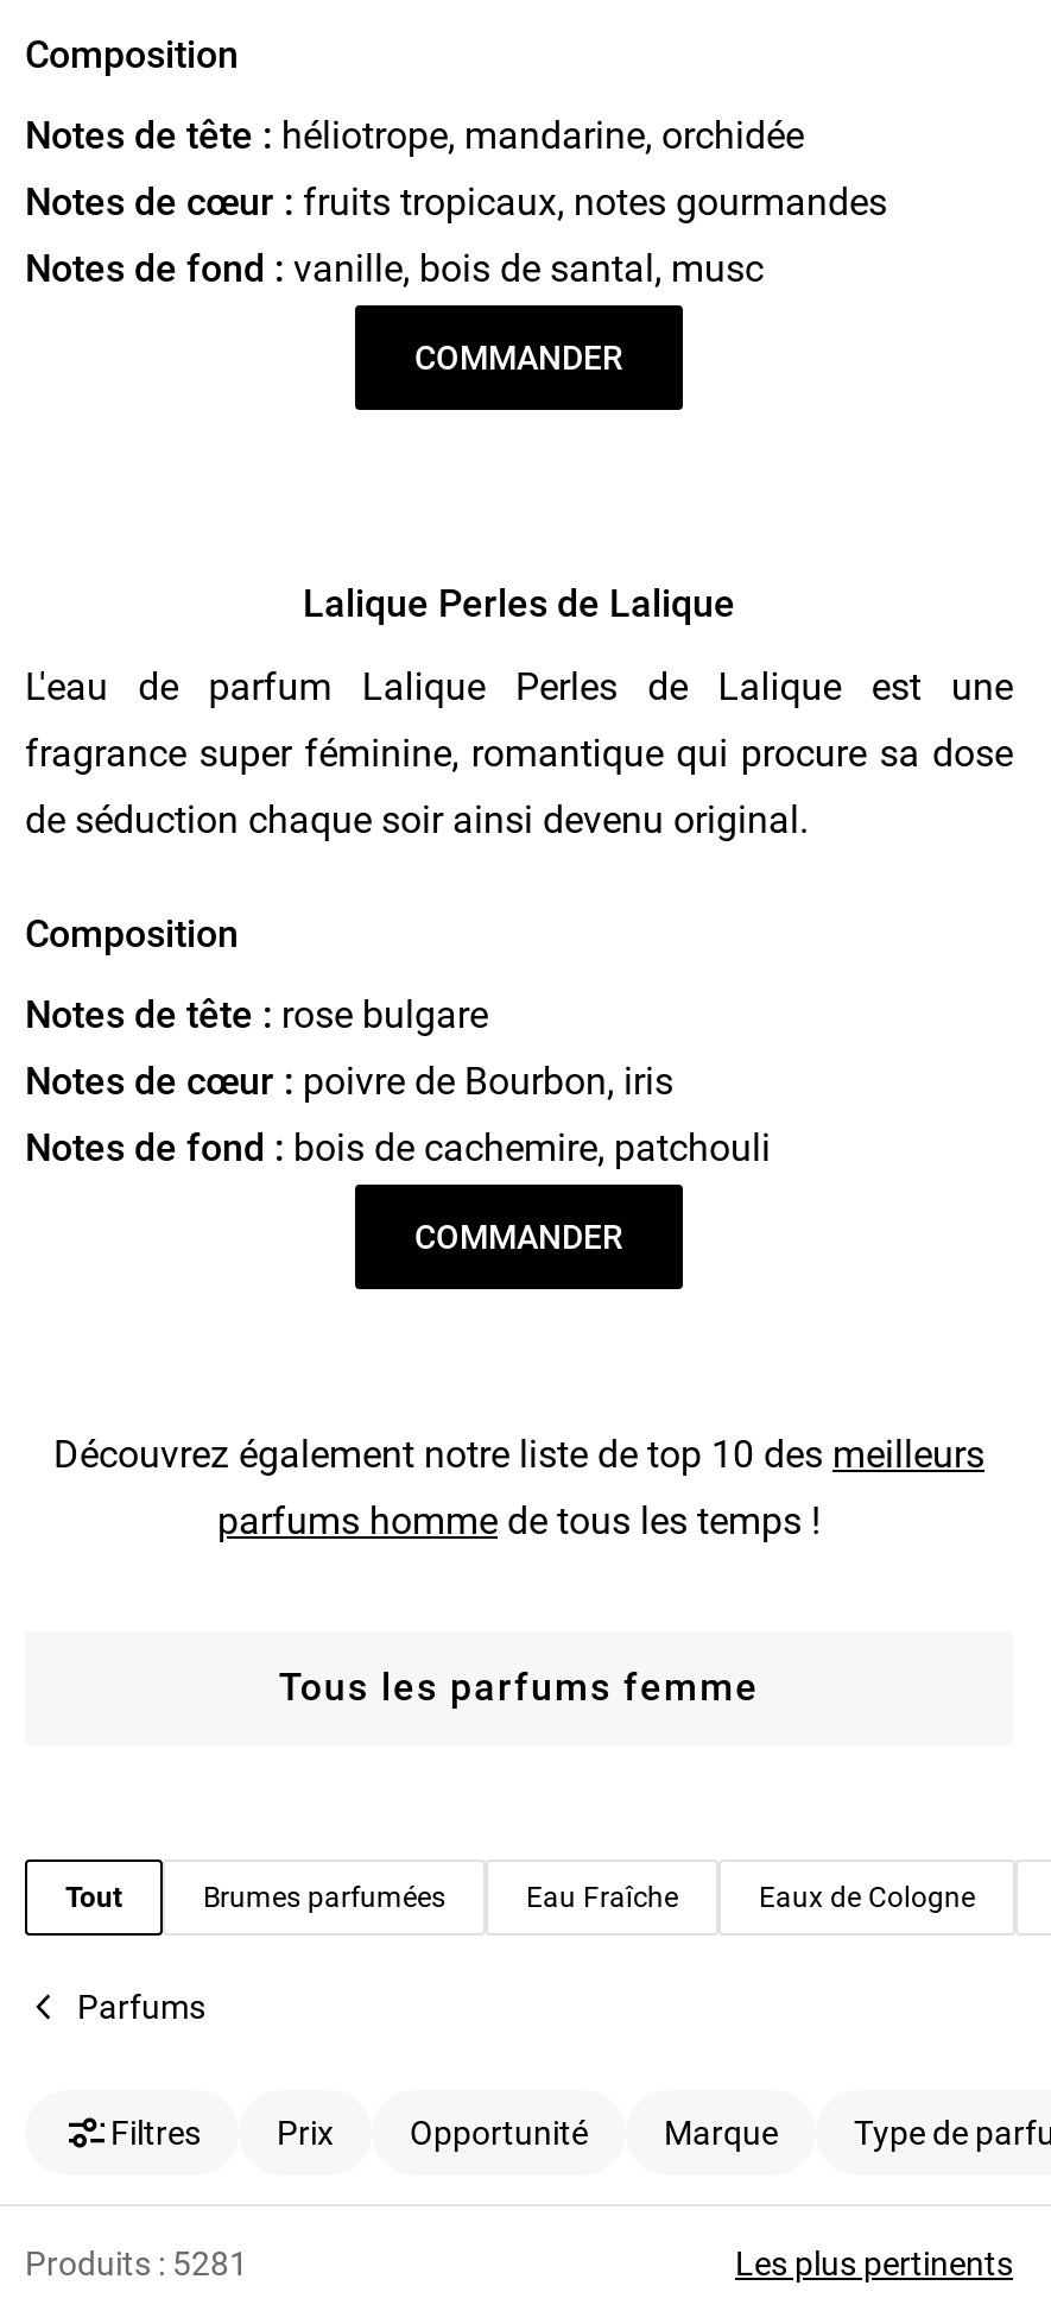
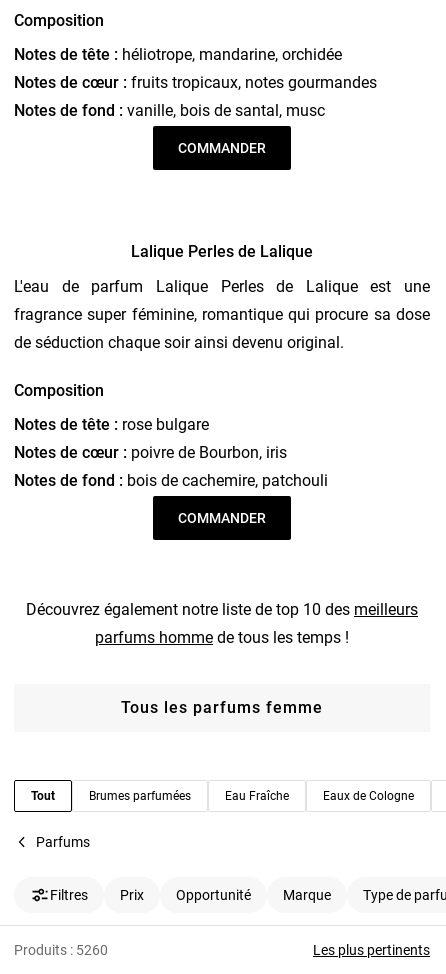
- Produits : 5281
+ Produits : 5260
